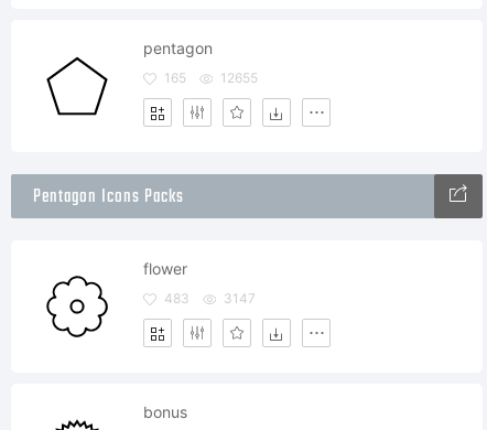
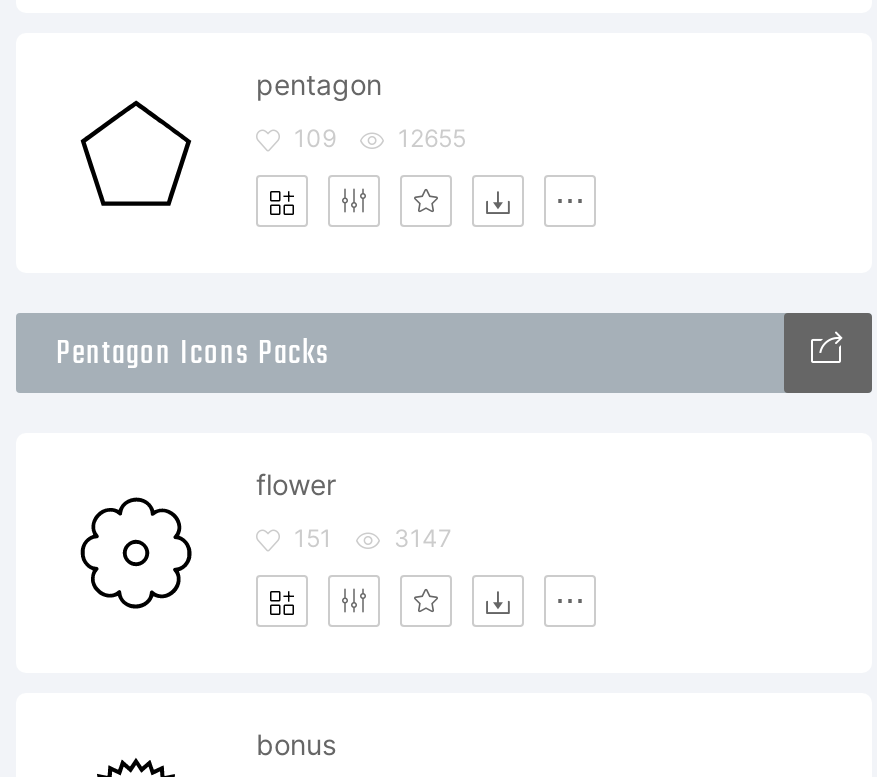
- 165
+ 109

- 483
+ 151
